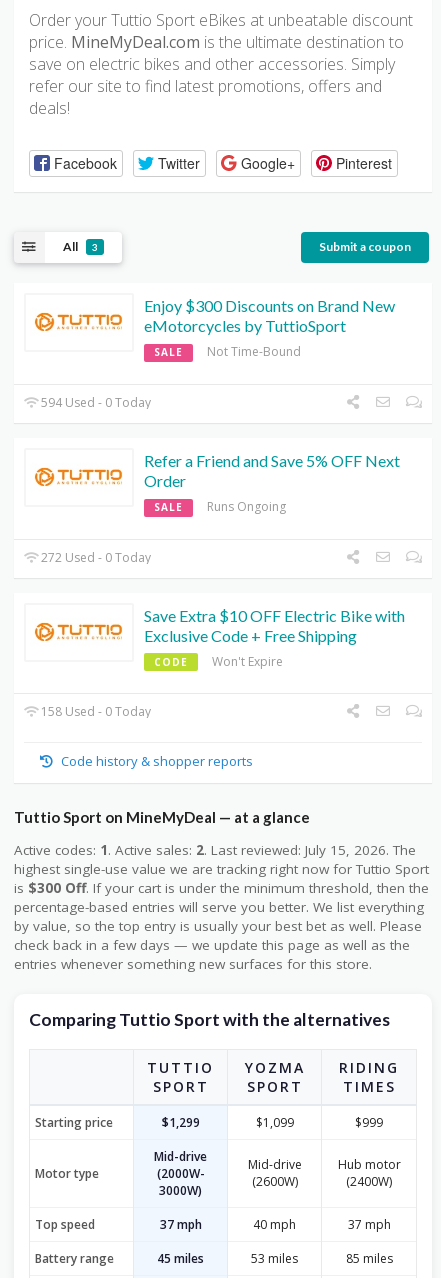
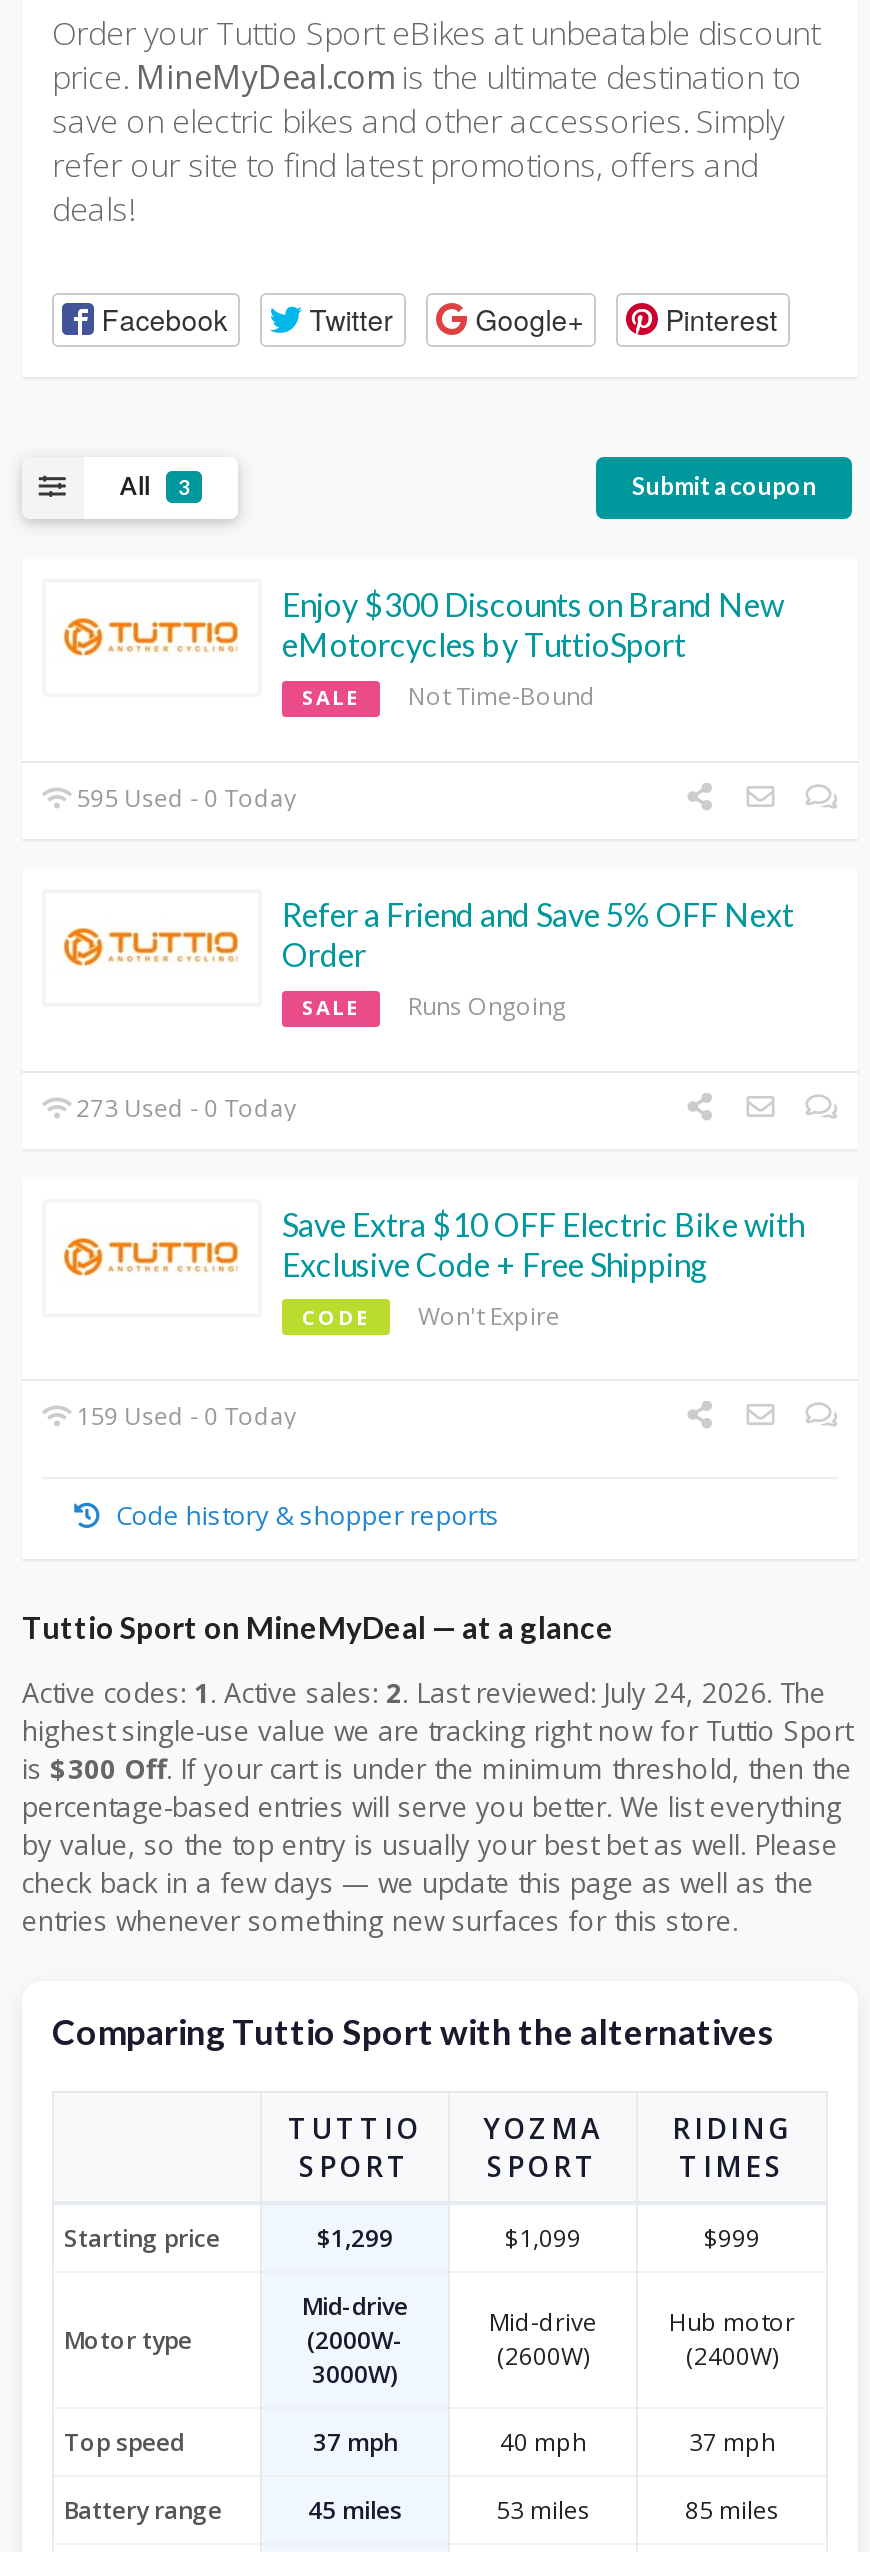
- 594 Used - 0 Today
+ 595 Used - 0 Today

- 272 Used - 0 Today
+ 273 Used - 0 Today

- 158 Used - 0 Today
+ 159 Used - 0 Today

- Active codes: 1. Active sales: 2. Last reviewed: July 15, 2026. The
+ Active codes: 1. Active sales: 2. Last reviewed: July 24, 2026. The
